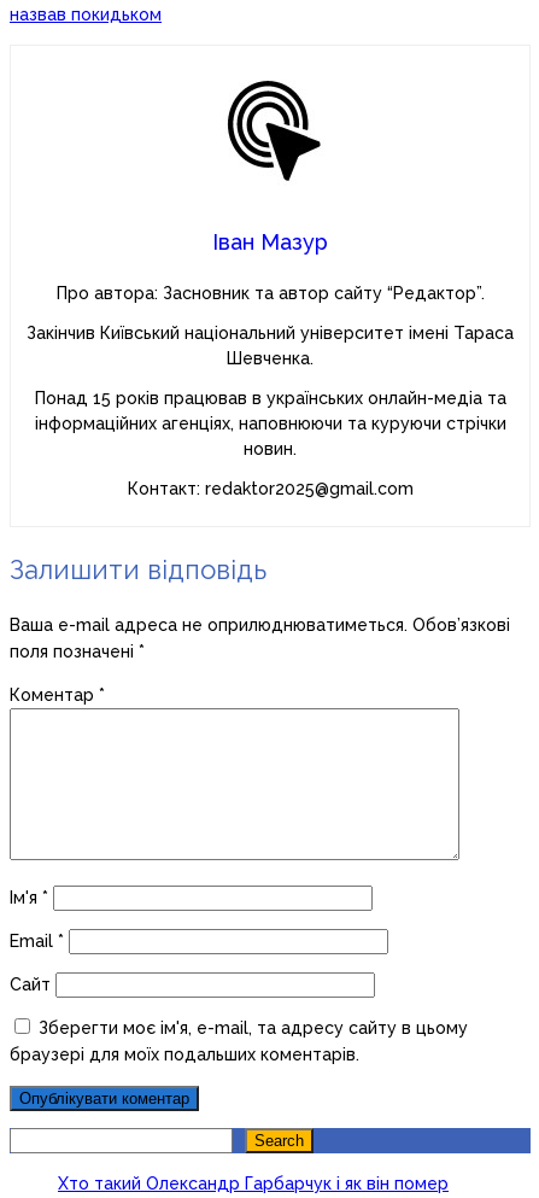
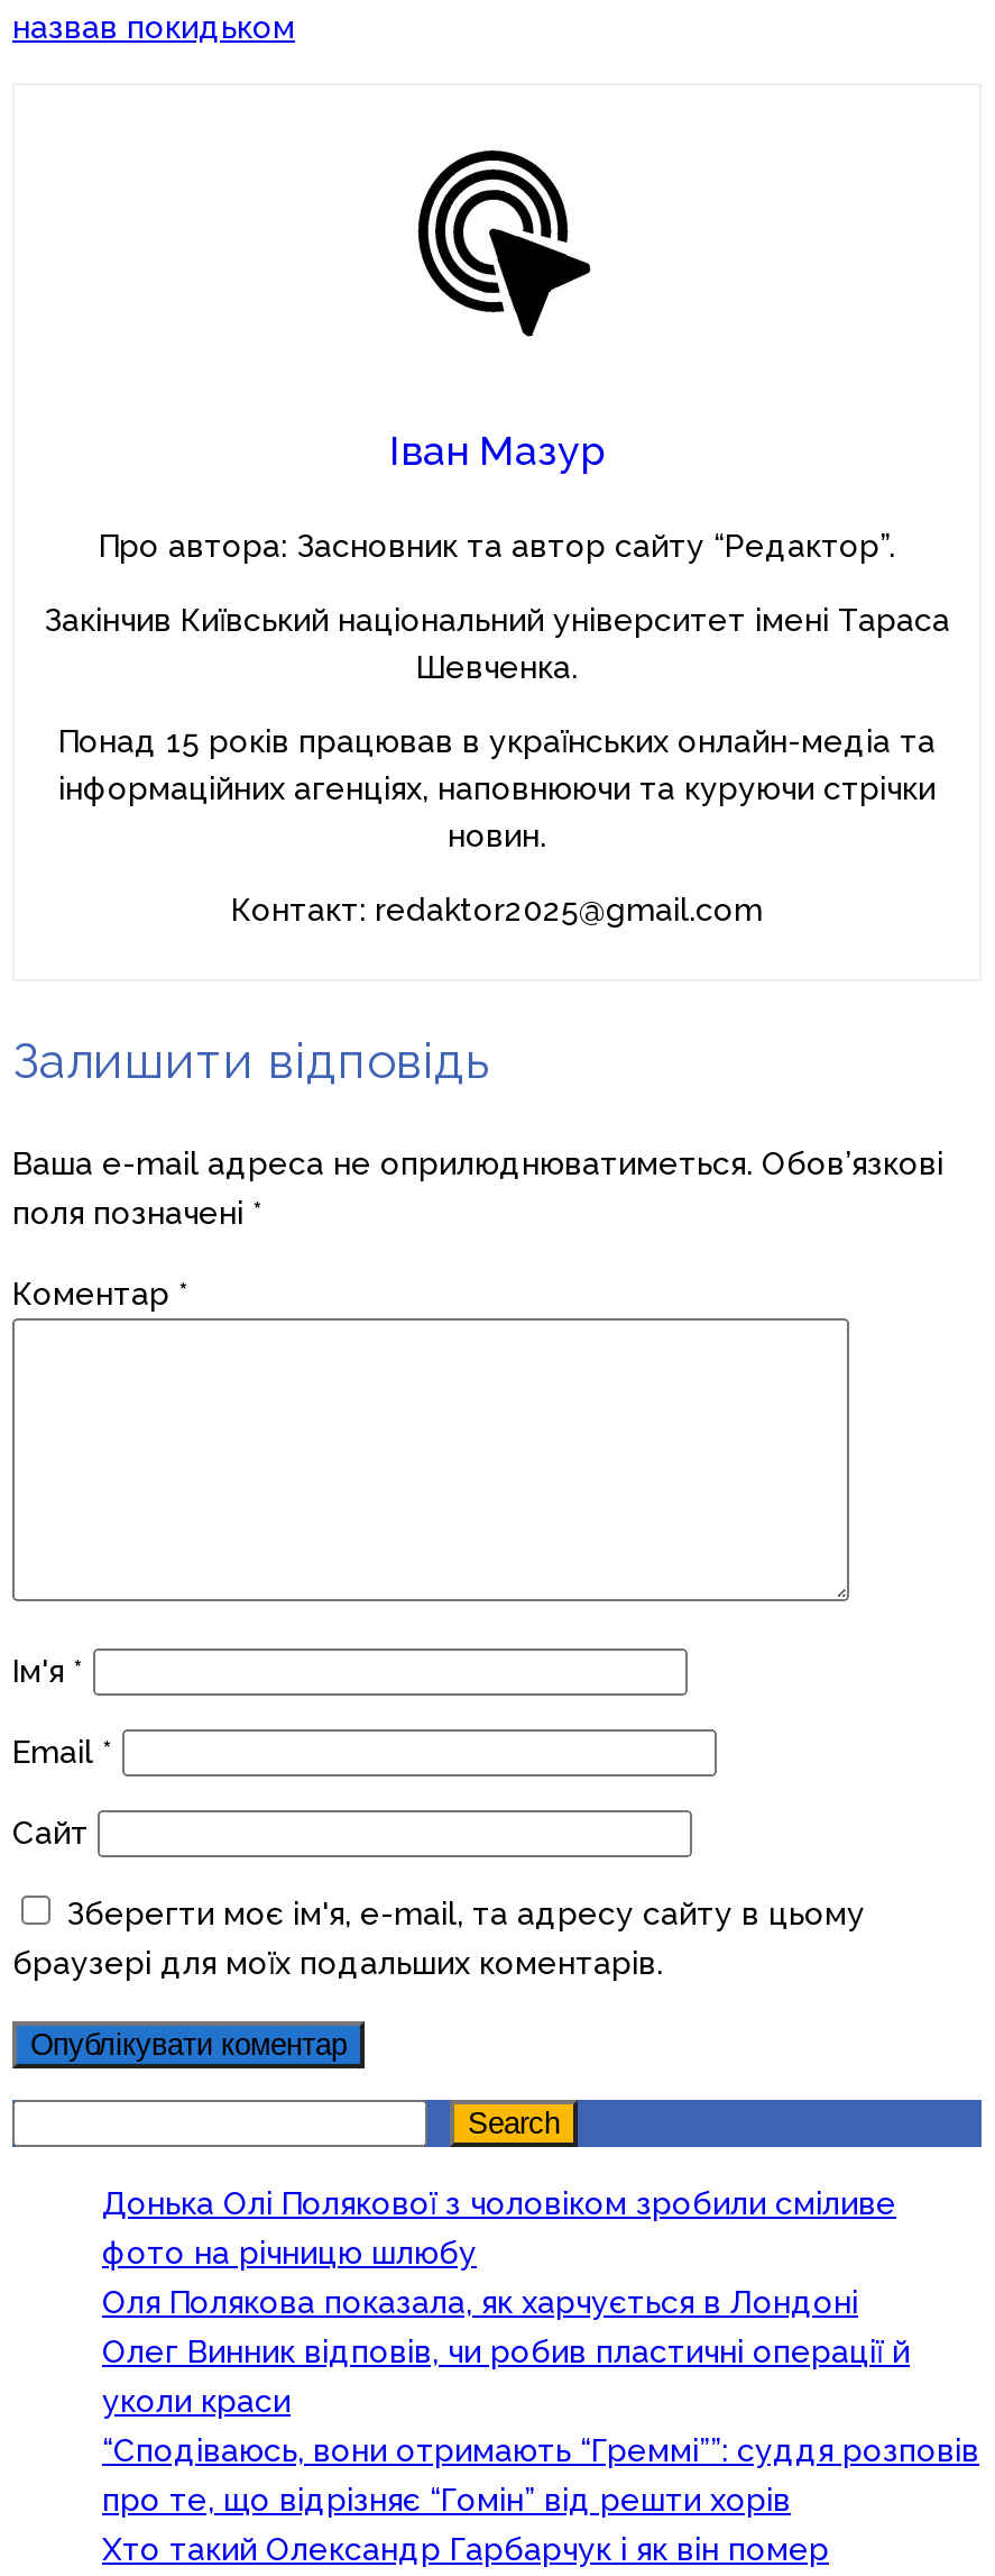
+ Донька Олі Полякової з чоловіком зробили сміливе
+ фото на річницю шлюбу
+ Оля Полякова показала, як харчується в Лондоні
+ Олег Винник відповів, чи робив пластичні операції й
+ уколи краси
+ “Сподіваюсь, вони отримають “Греммі””: суддя розповів
+ про те, що відрізняє “Гомін” від решти хорів
